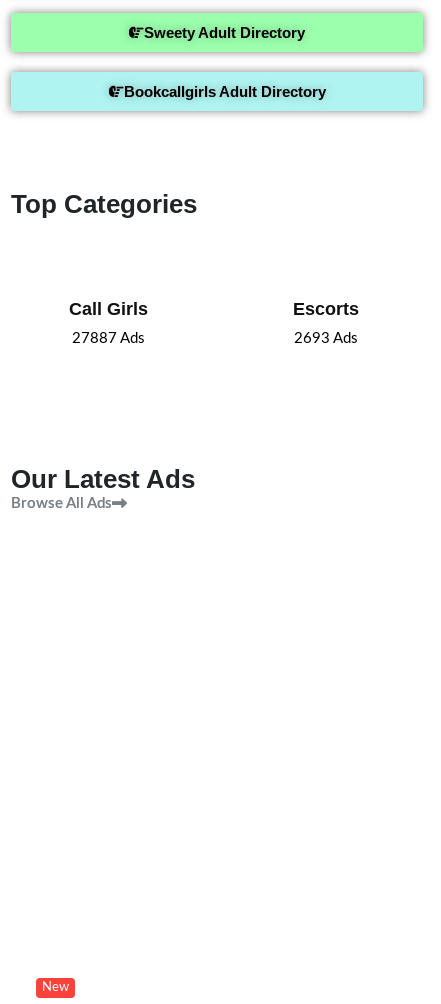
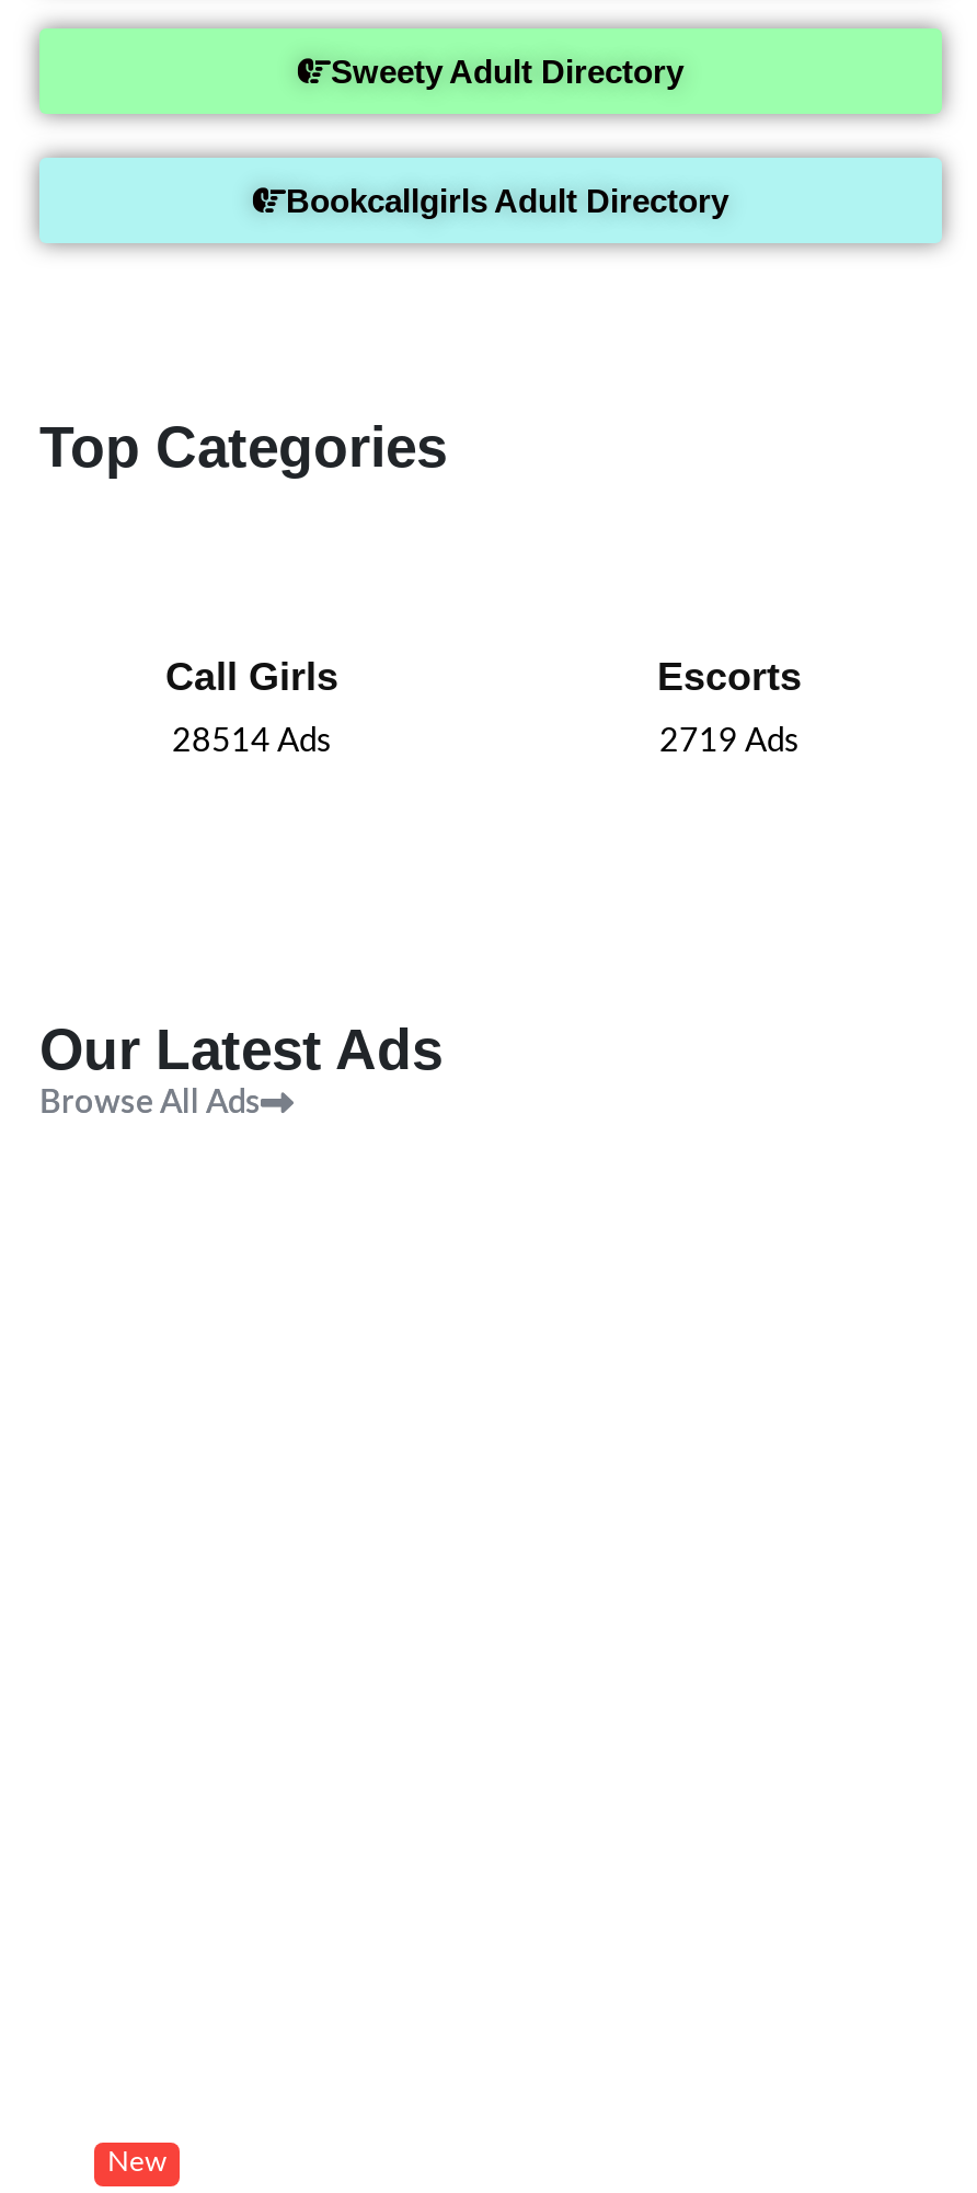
- 27887 Ads
+ 28514 Ads

- 2693 Ads
+ 2719 Ads
